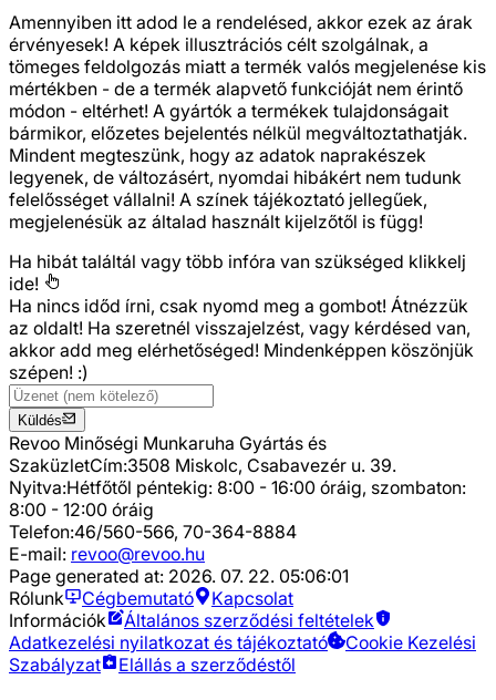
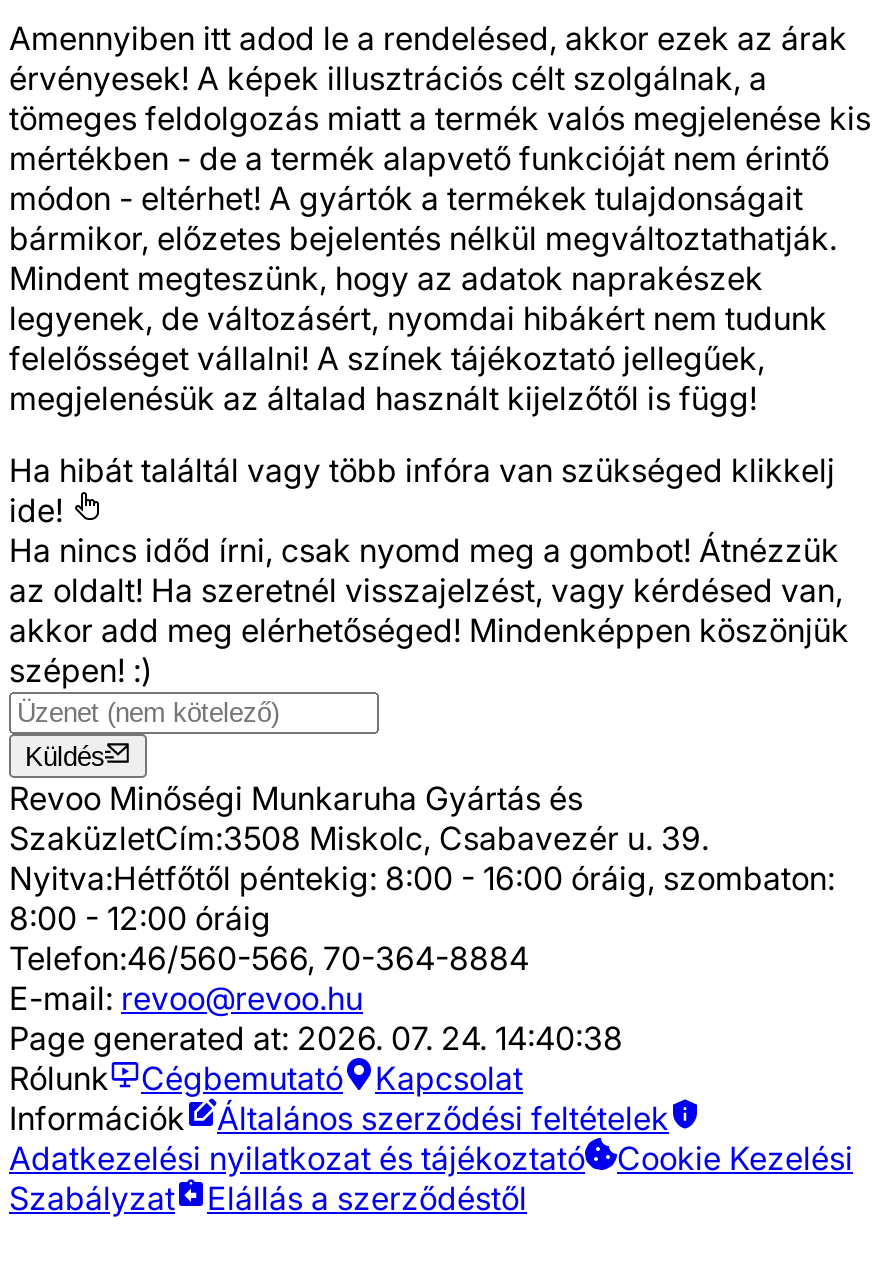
- Page generated at: 2026. 07. 22. 05:06:01
+ Page generated at: 2026. 07. 24. 14:40:38
